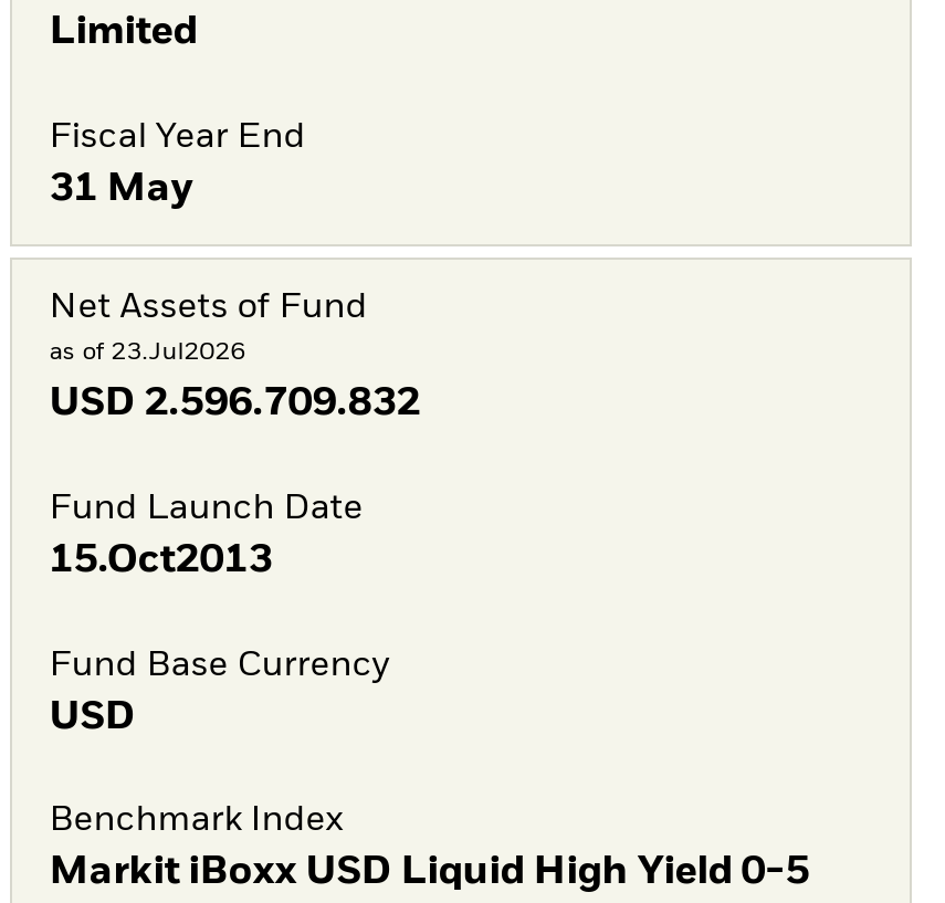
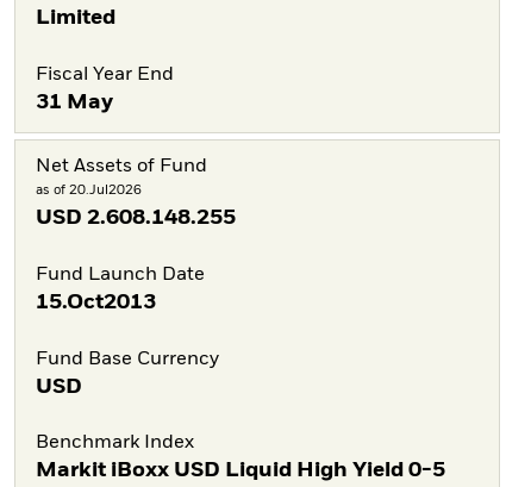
- as of 23.Jul2026
+ as of 20.Jul2026

- USD 2.596.709.832
+ USD 2.608.148.255
